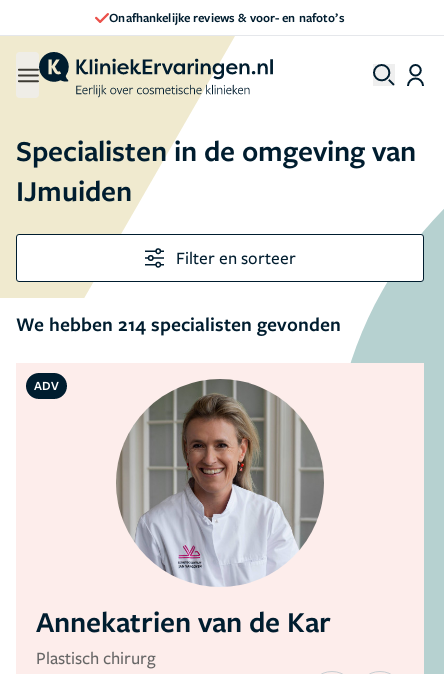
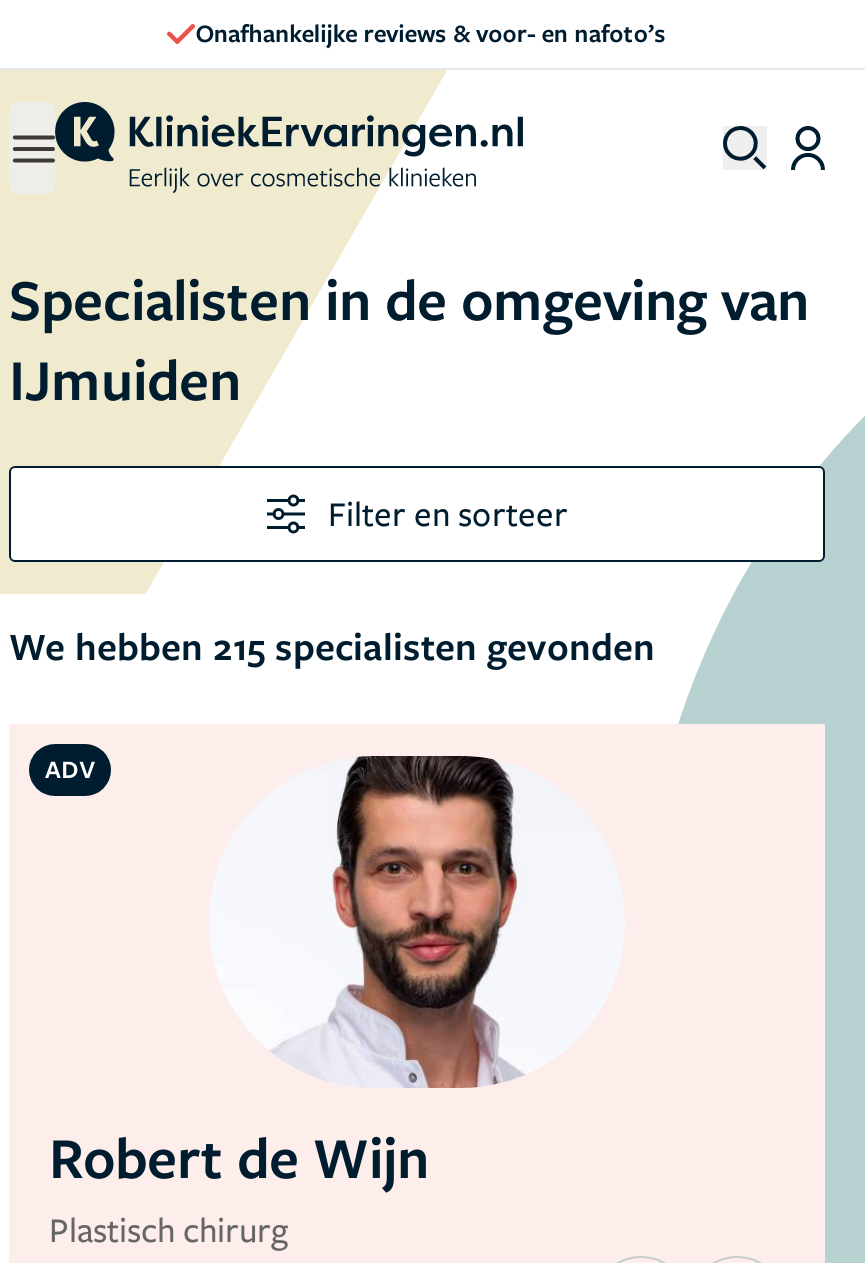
- We hebben 214 specialisten gevonden
+ We hebben 215 specialisten gevonden

- [image]
- Annekatrien van de Kar
+ [image]
+ Robert de Wijn
